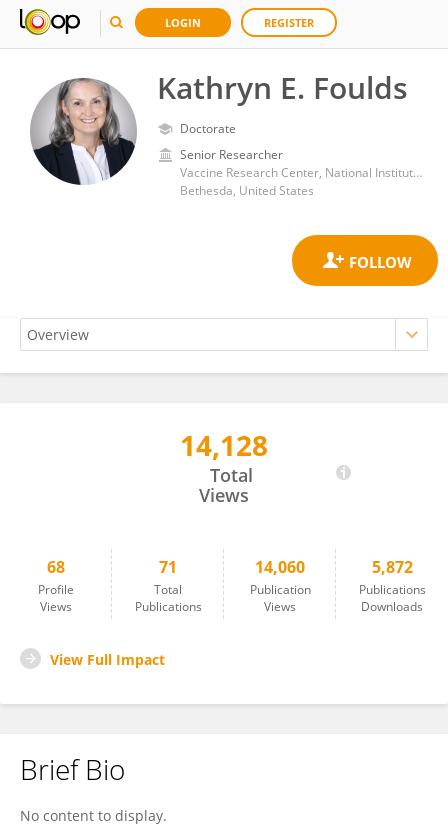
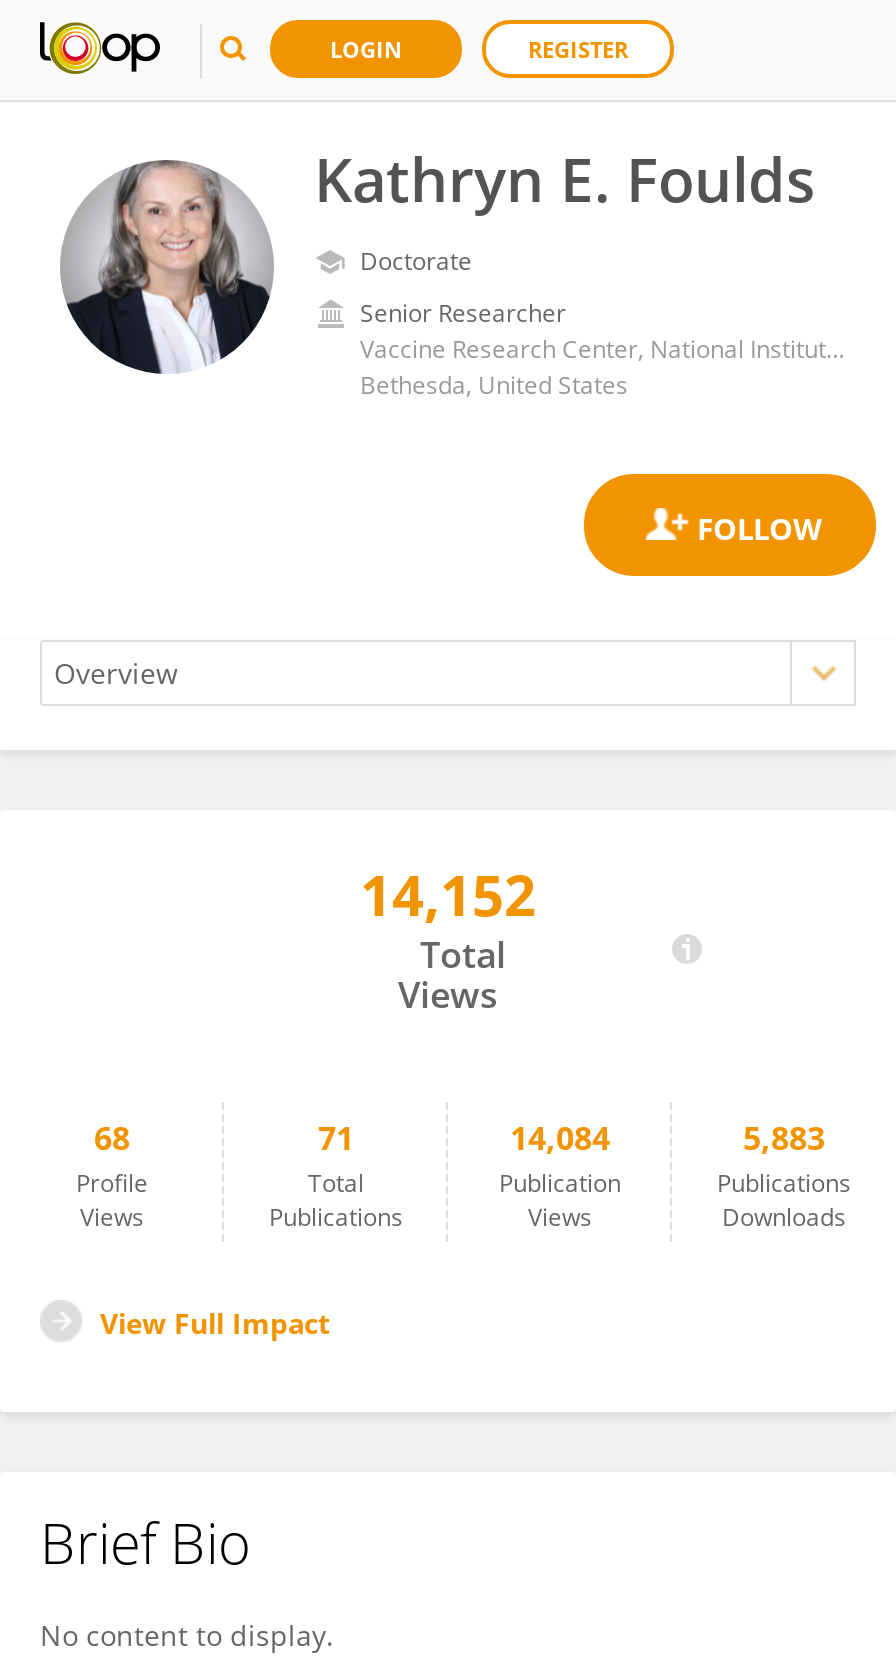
- 14,128
+ 14,152

- 14,060
+ 14,084

- 5,872
+ 5,883
